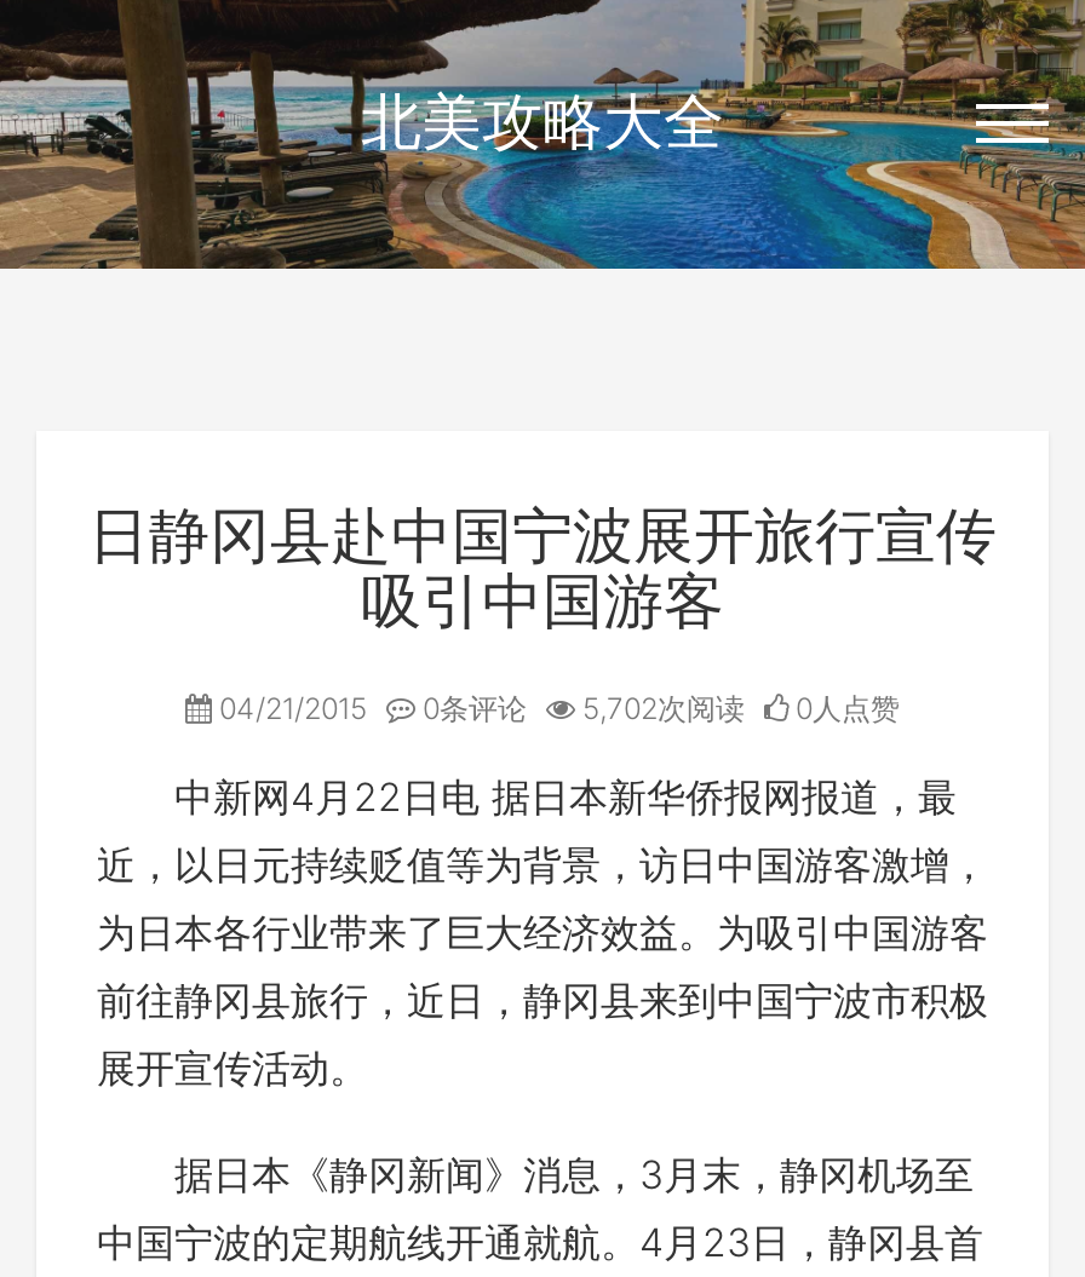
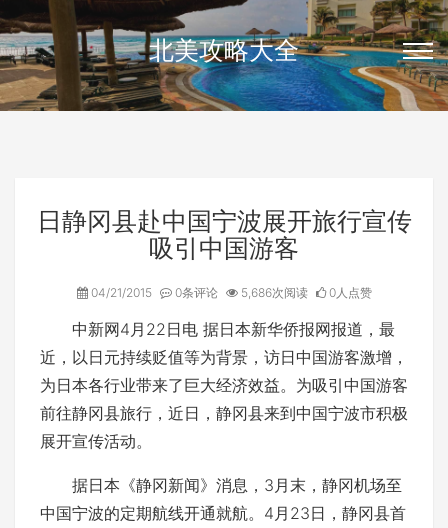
- 5,702次阅读
+ 5,686次阅读
